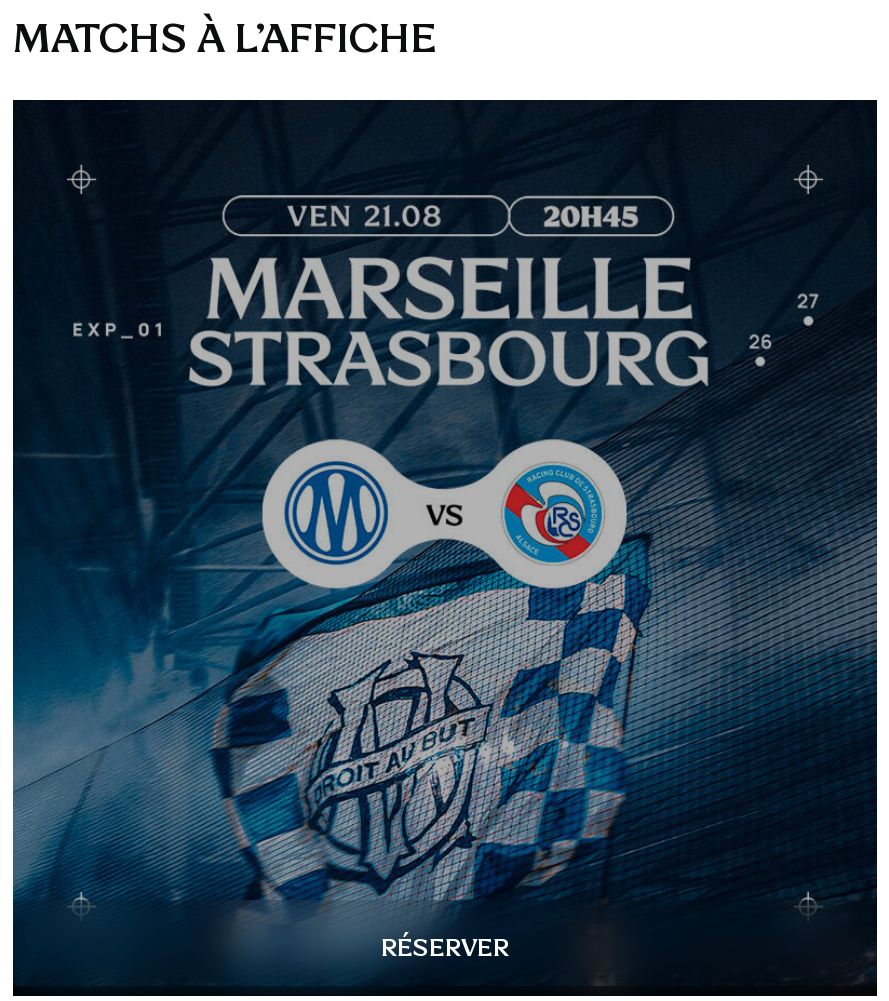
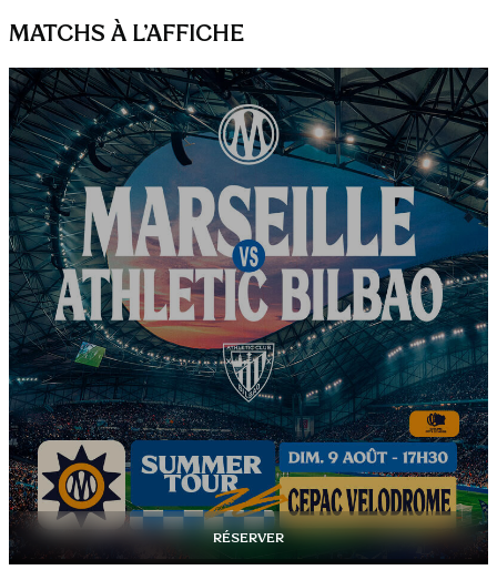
- [image]
+ [image]
